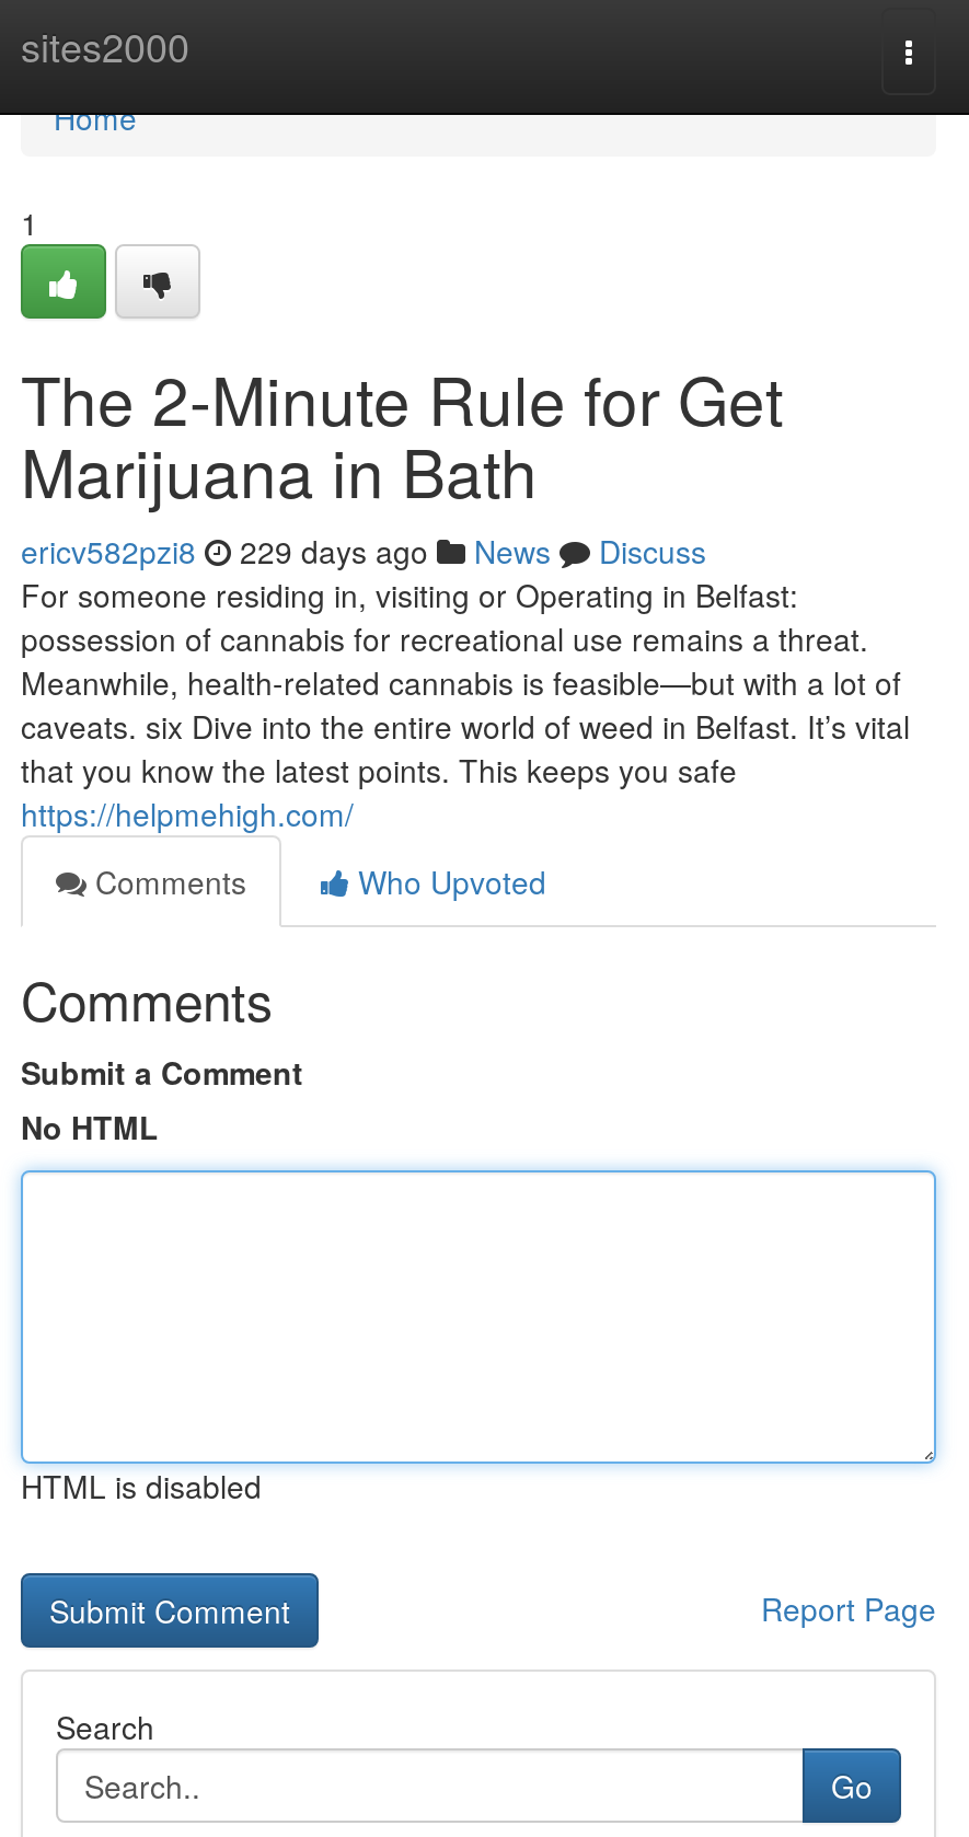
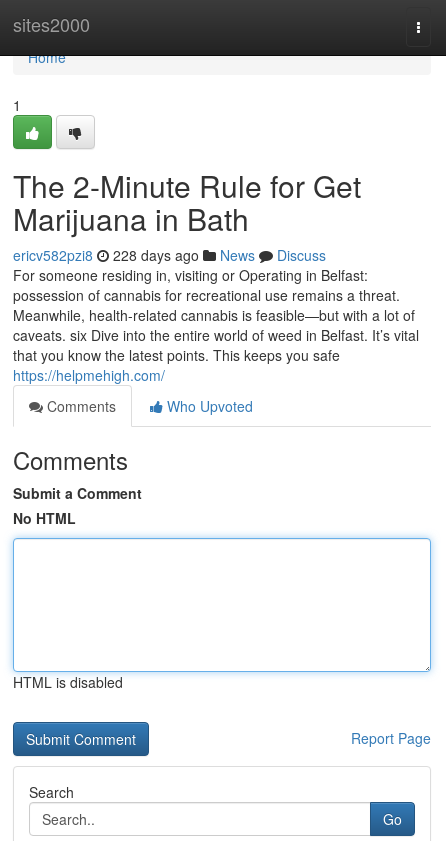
- ericv582pzi8 229 days ago News Discuss
+ ericv582pzi8 228 days ago News Discuss
